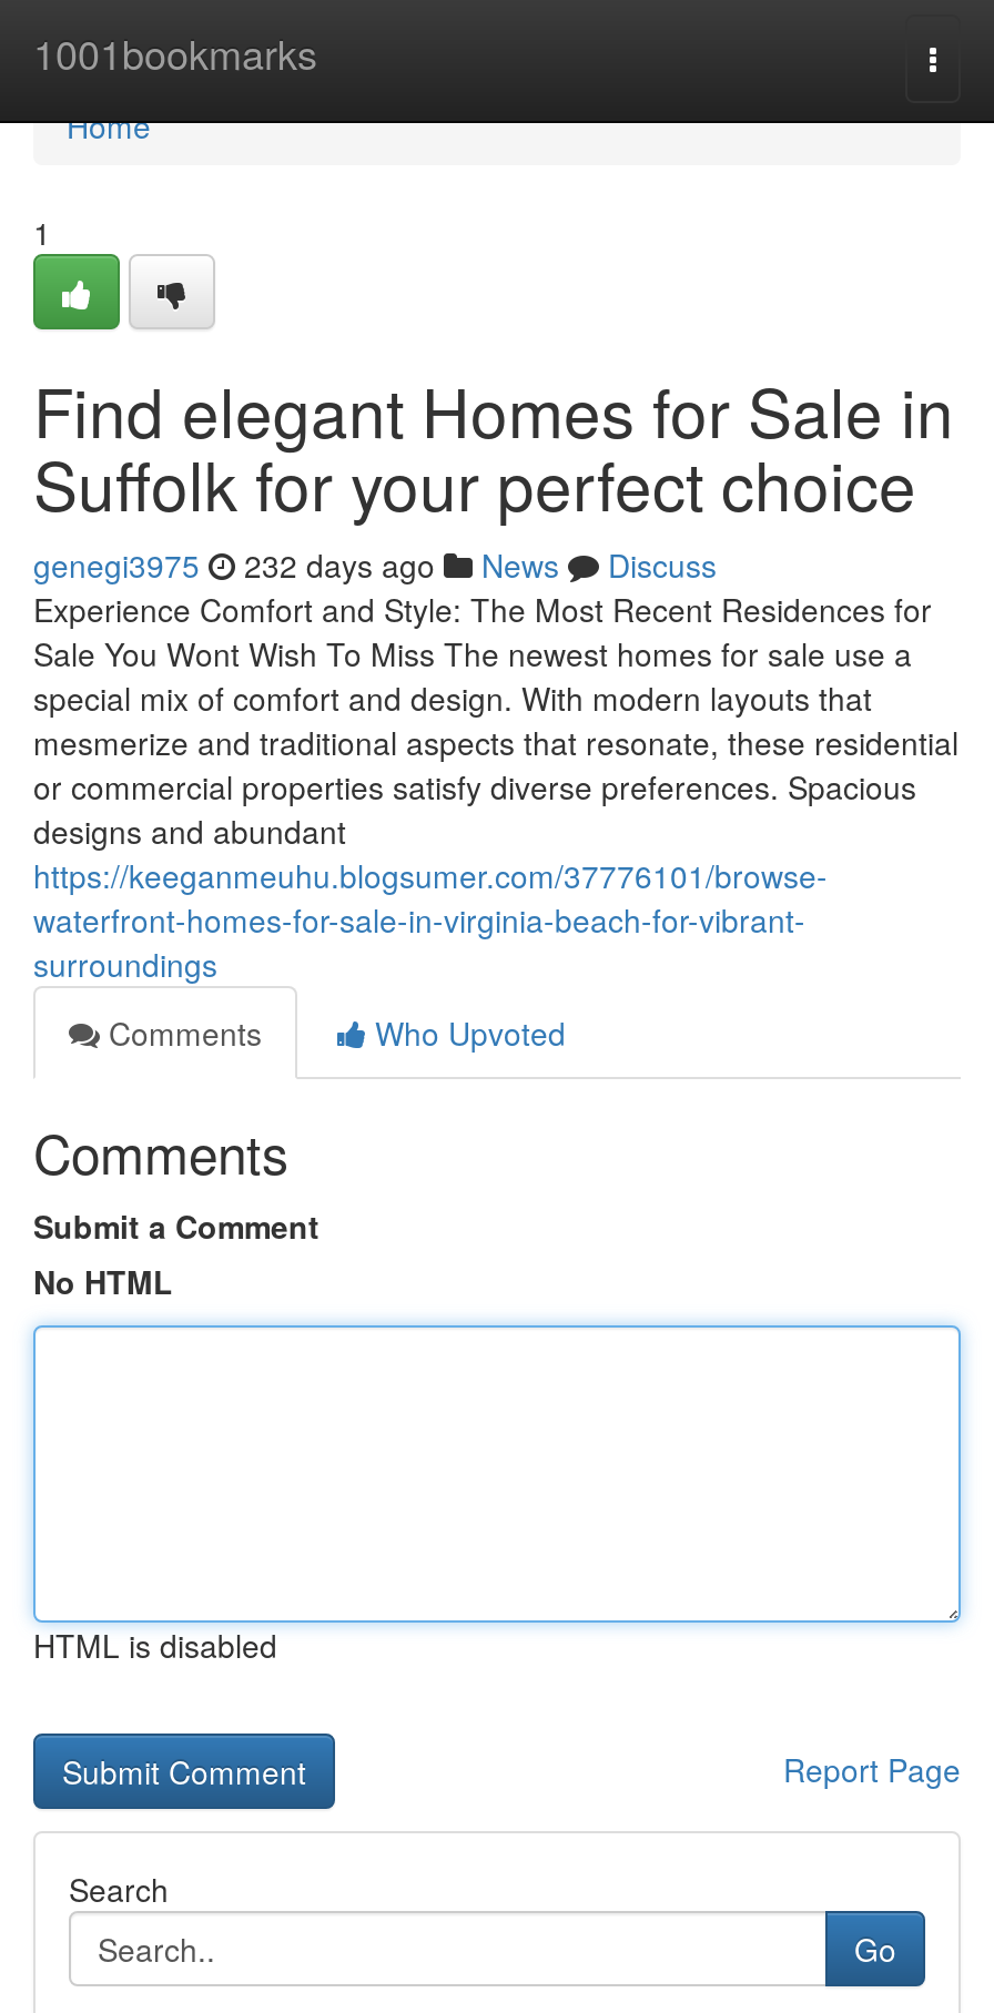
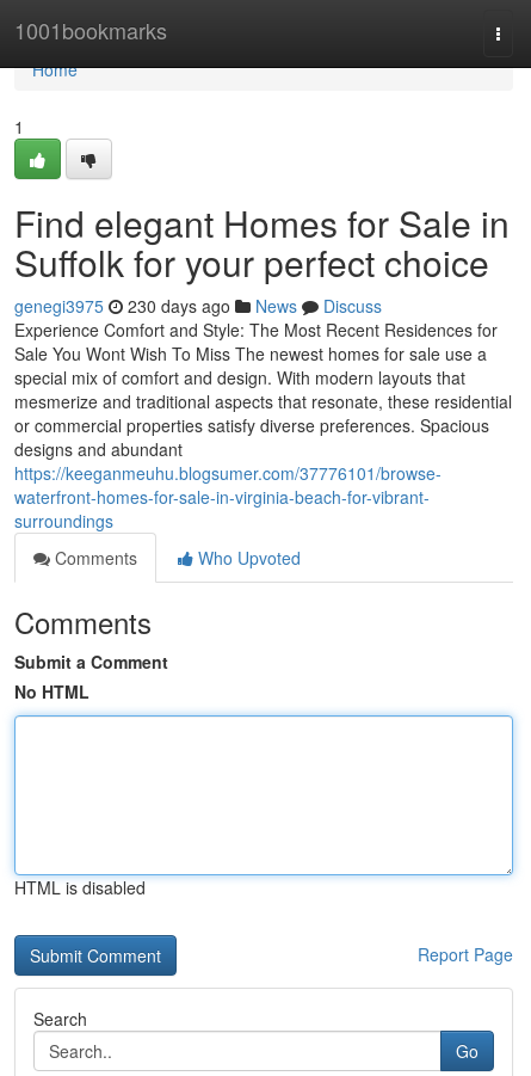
- genegi3975 232 days ago News Discuss
+ genegi3975 230 days ago News Discuss
